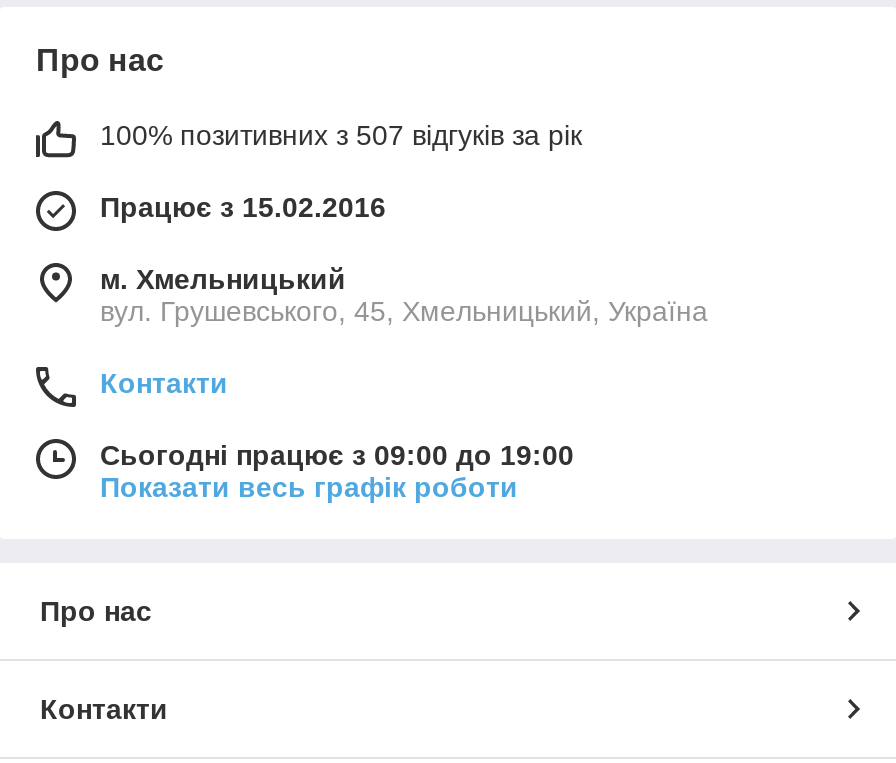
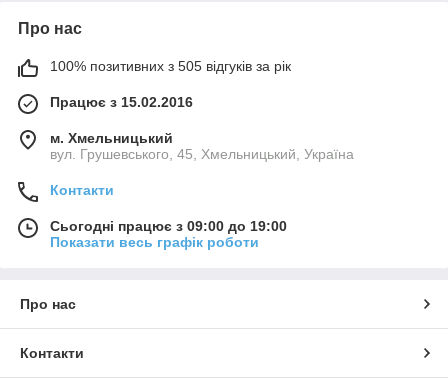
- 100% позитивних з 507 відгуків за рік
+ 100% позитивних з 505 відгуків за рік
